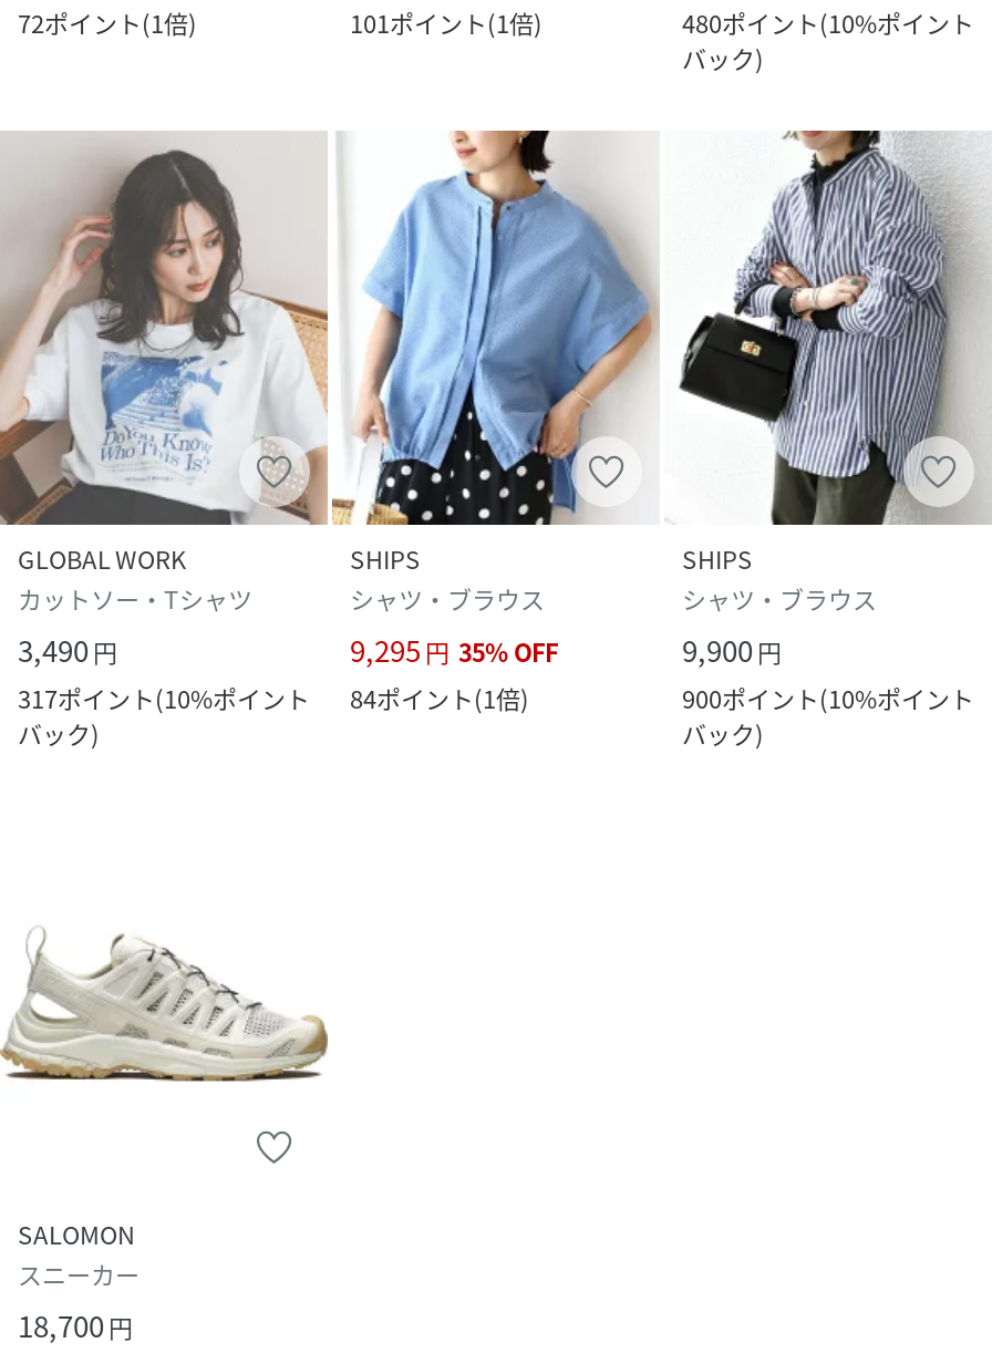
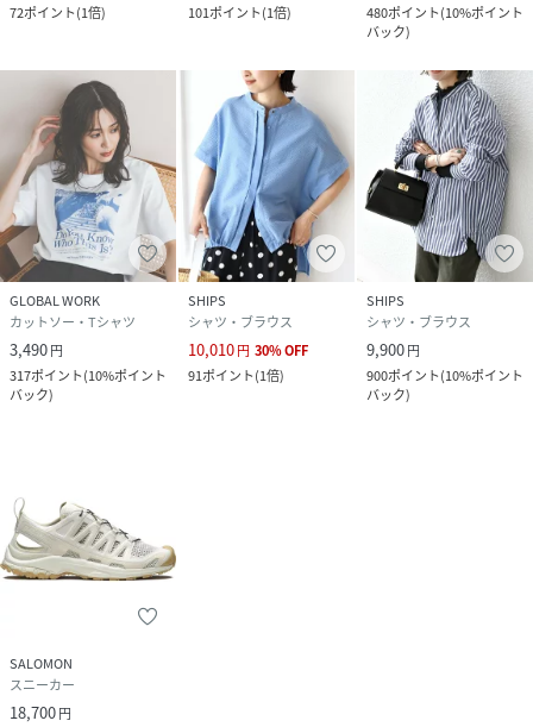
- 9,295 円 35% OFF
+ 10,010 円 30% OFF

- 317ポイント(10%ポイント 84ポイント(1倍)
+ 317ポイント(10%ポイント 91ポイント(1倍)
